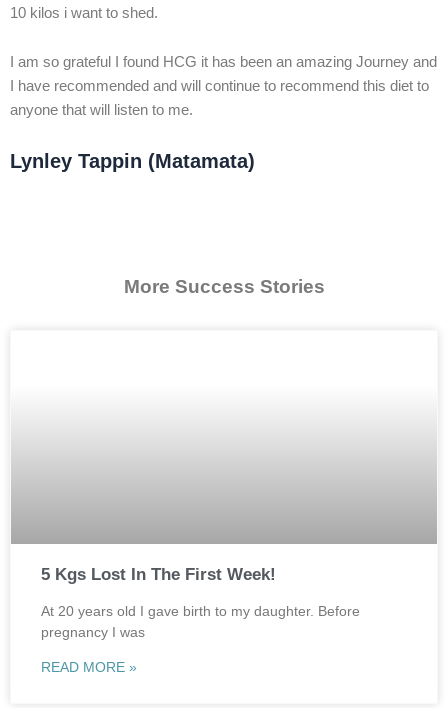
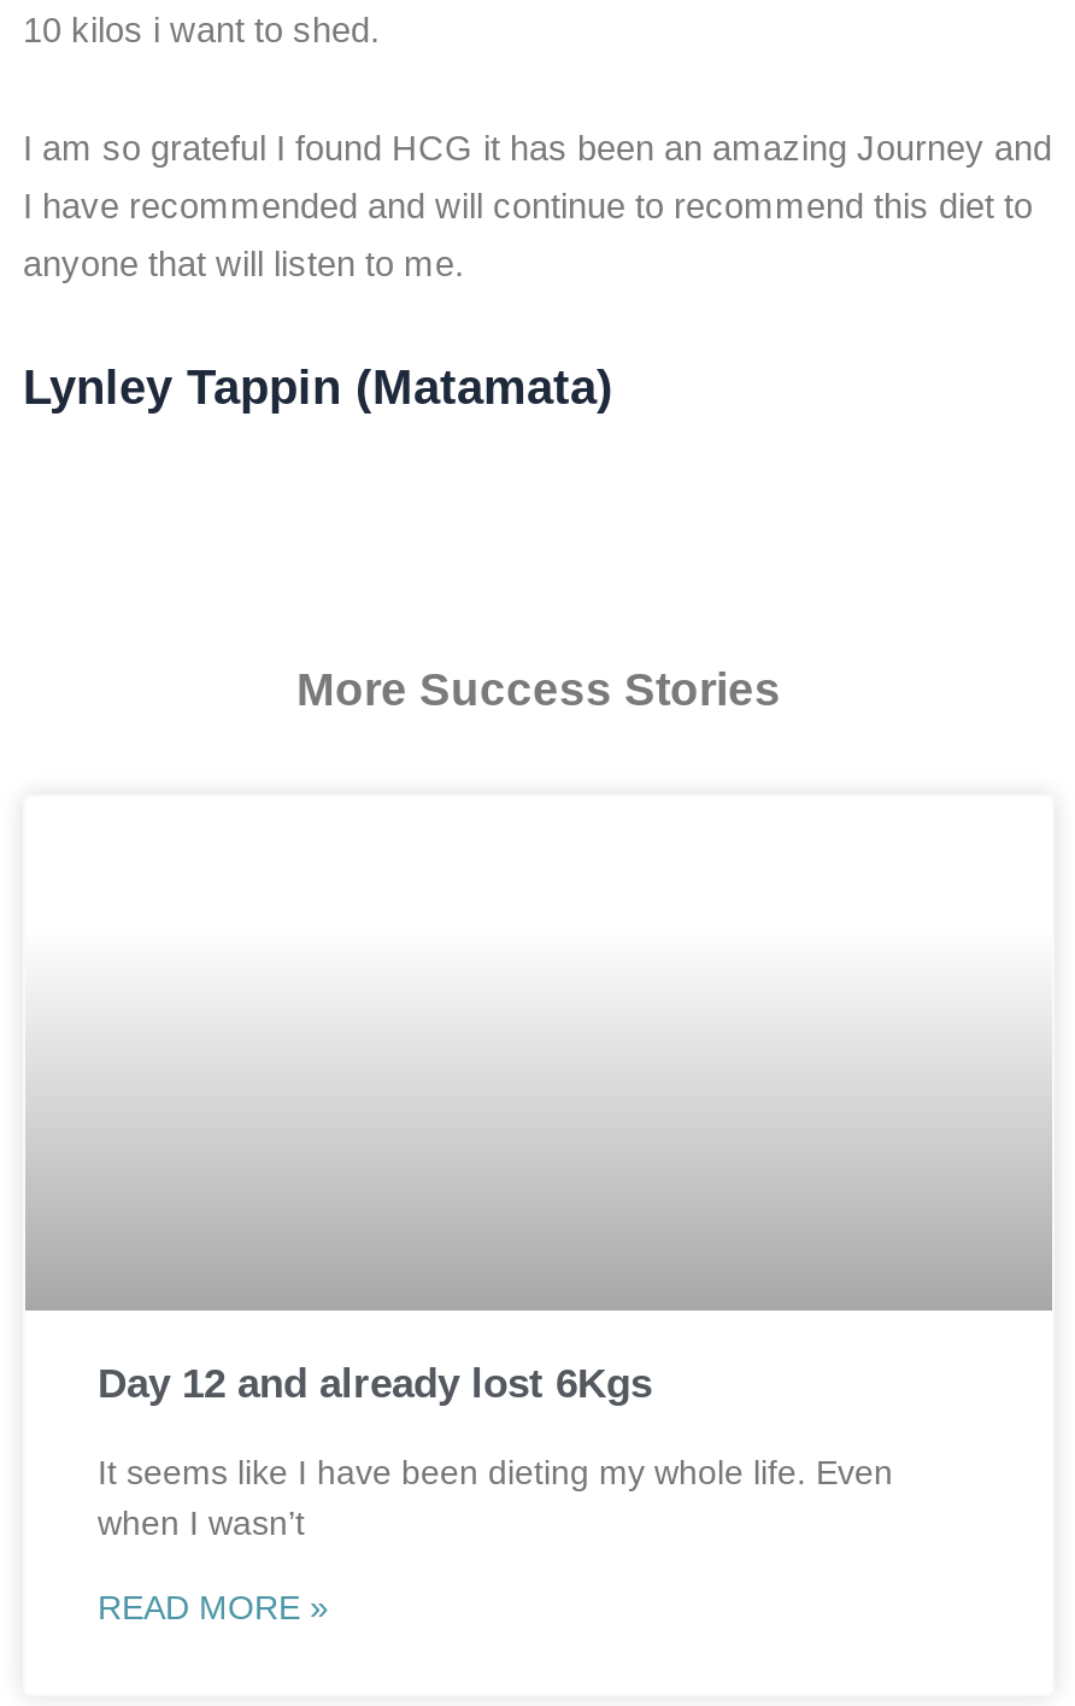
- 5 Kgs Lost In The First Week!
+ Day 12 and already lost 6Kgs

- At 20 years old I gave birth to my daughter. Before
- pregnancy I was
+ It seems like I have been dieting my whole life. Even
+ when I wasn’t
